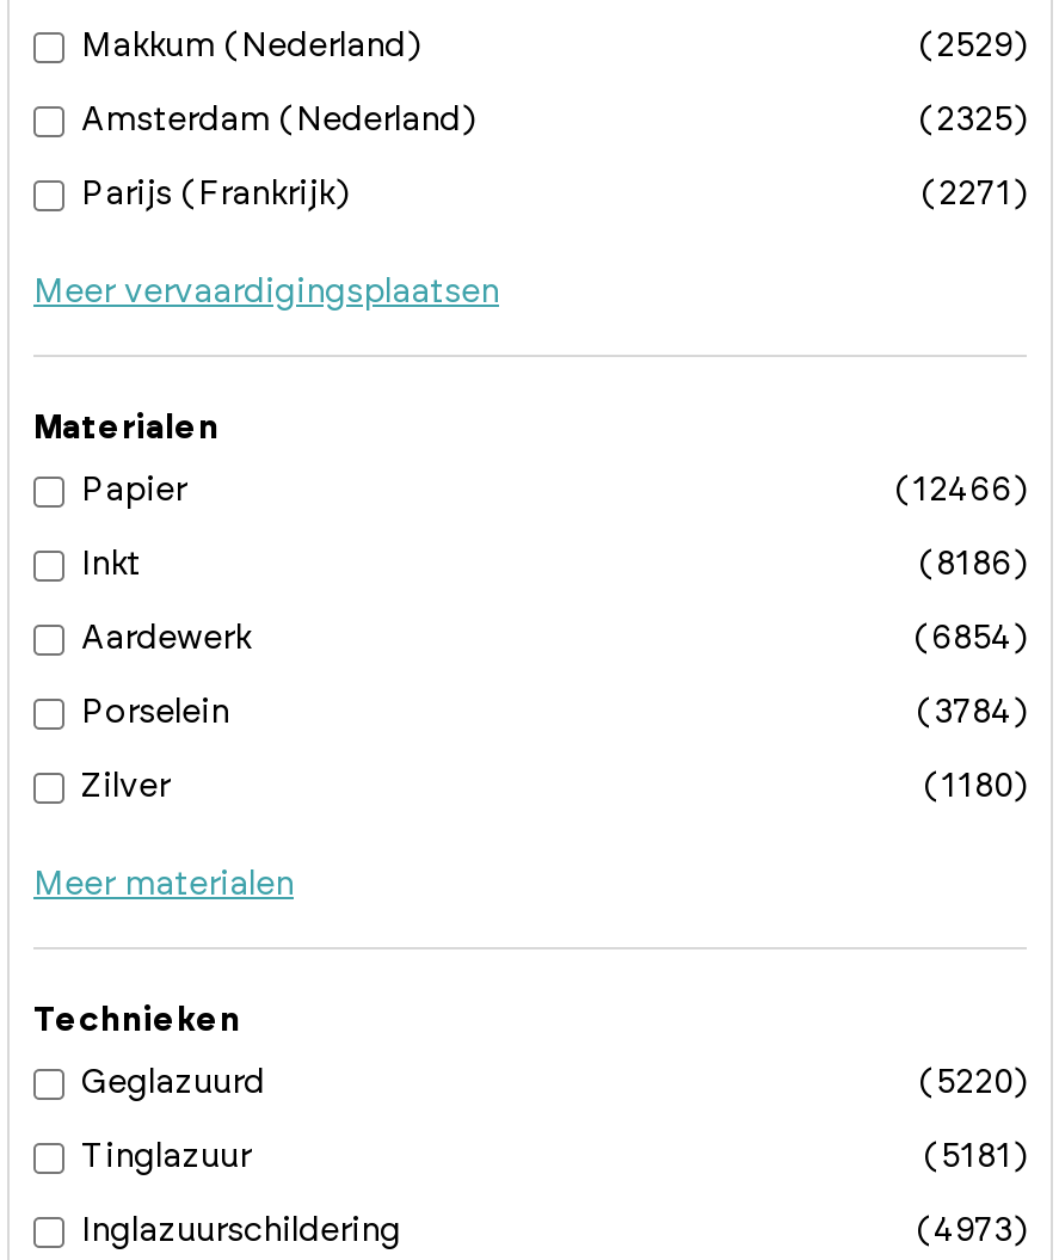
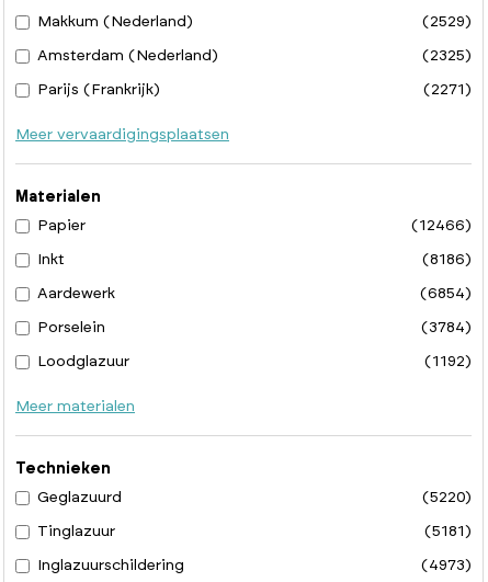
- Zilver
- (1180)
+ Loodglazuur
+ (1192)
